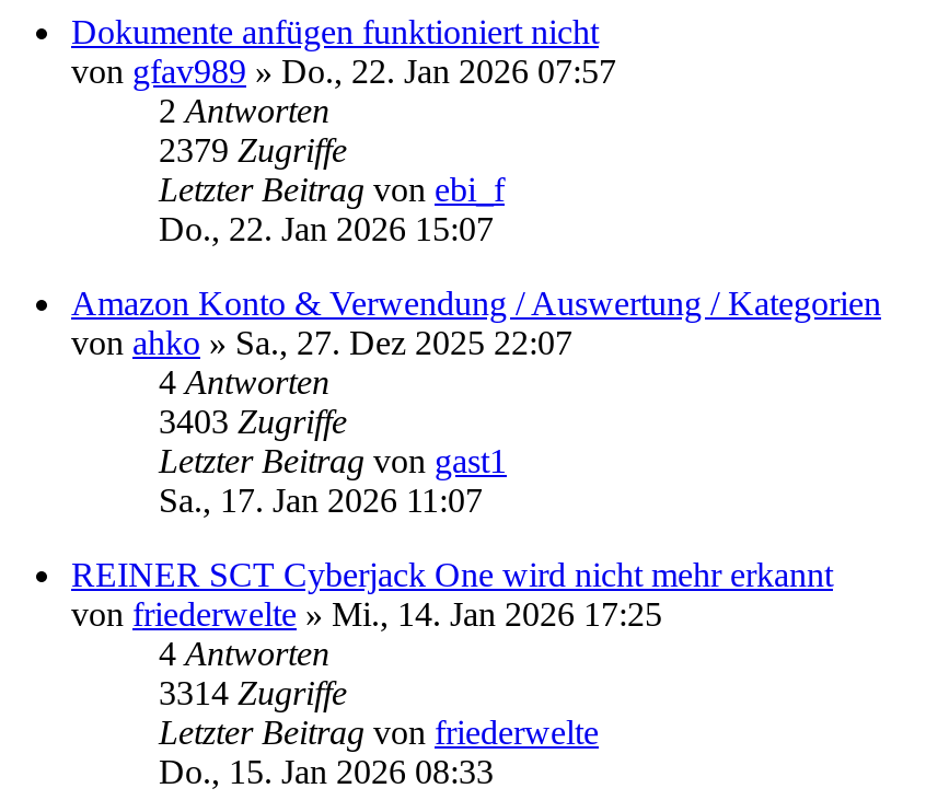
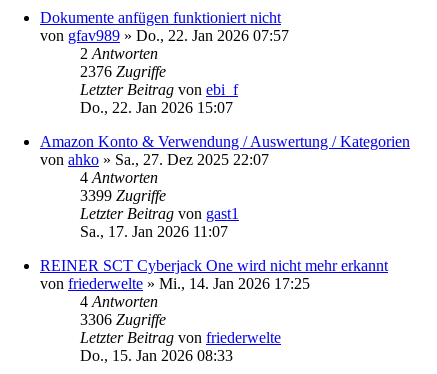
- 2379 Zugriffe
+ 2376 Zugriffe

- 3403 Zugriffe
+ 3399 Zugriffe

- 3314 Zugriffe
+ 3306 Zugriffe
